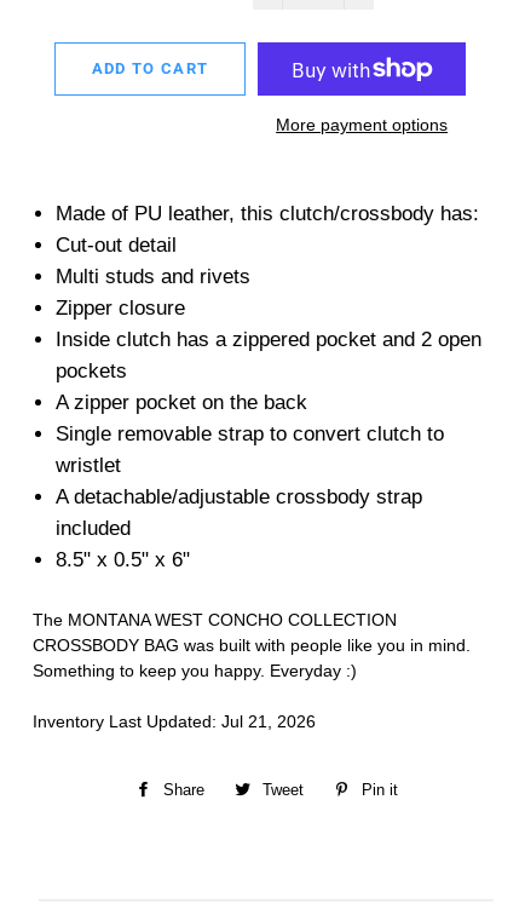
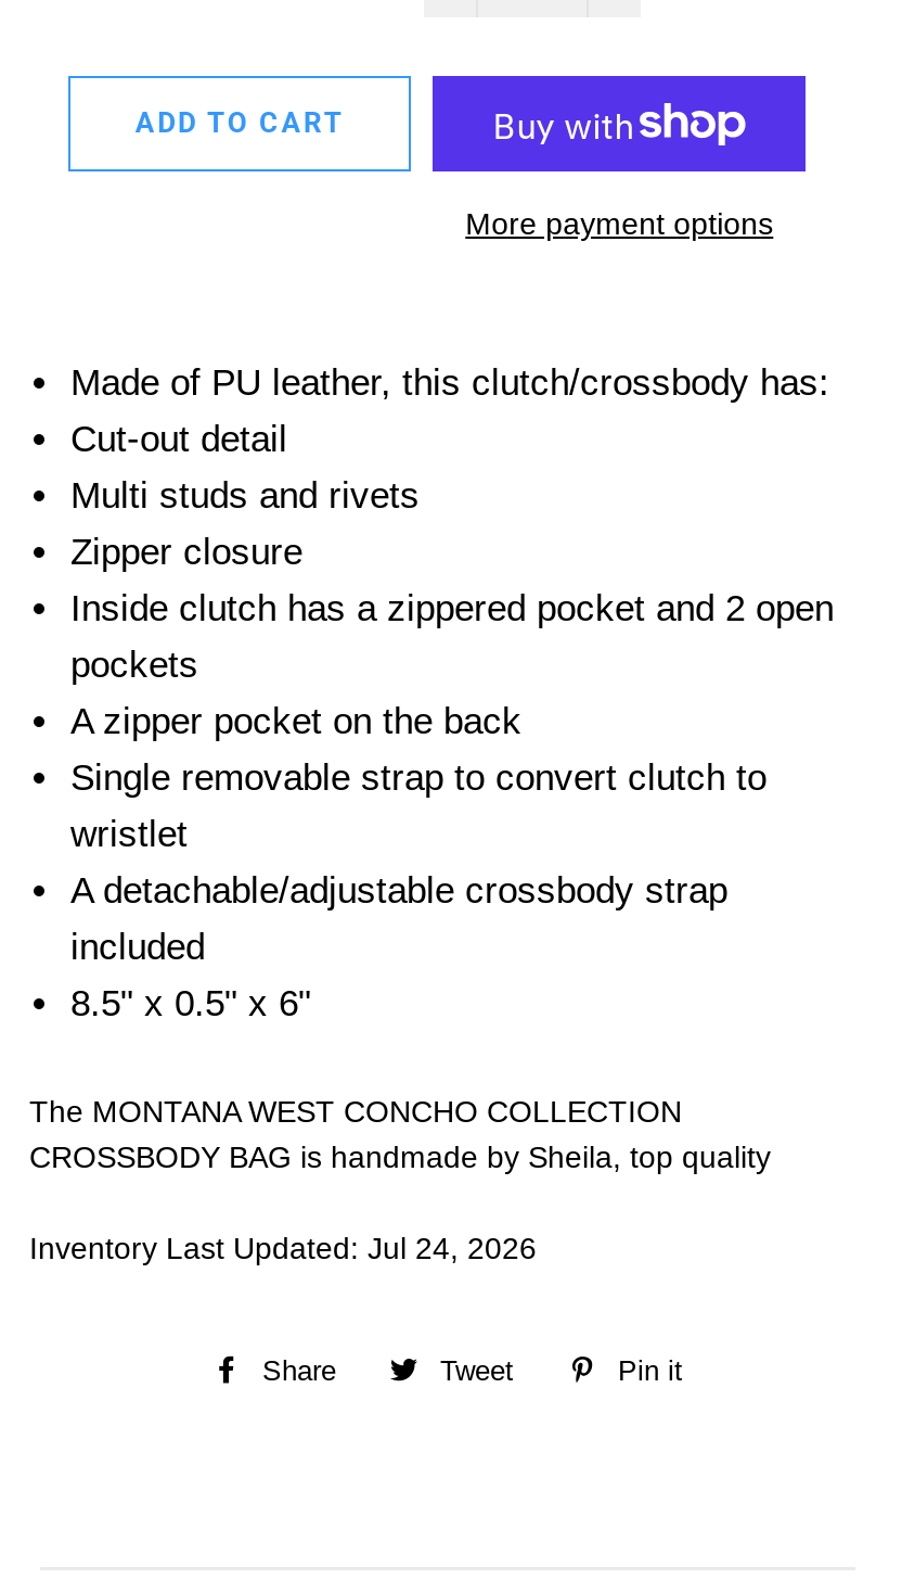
- CROSSBODY BAG was built with people like you in mind.
- Something to keep you happy. Everyday :)
+ CROSSBODY BAG is handmade by Sheila, top quality

- Inventory Last Updated: Jul 21, 2026
+ Inventory Last Updated: Jul 24, 2026
